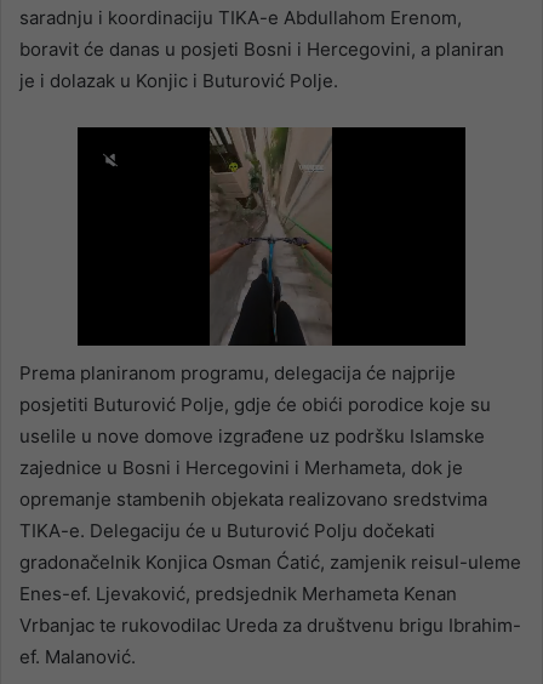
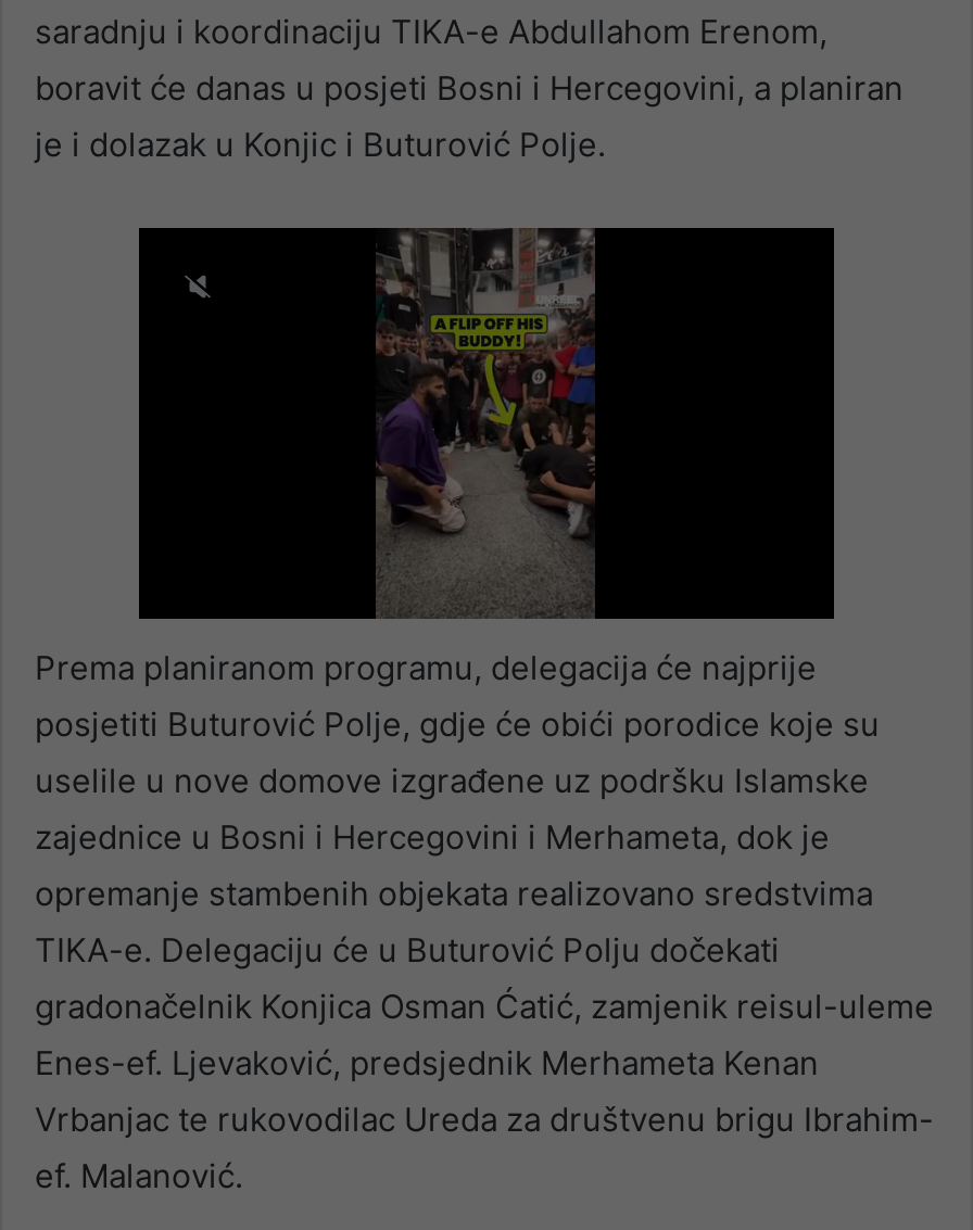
- [image]
+ [image]
